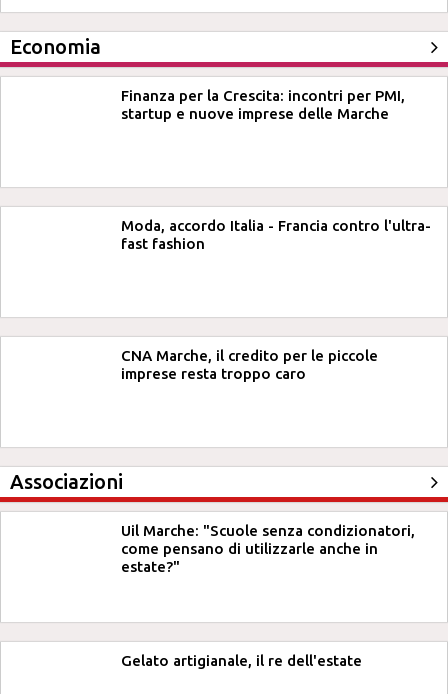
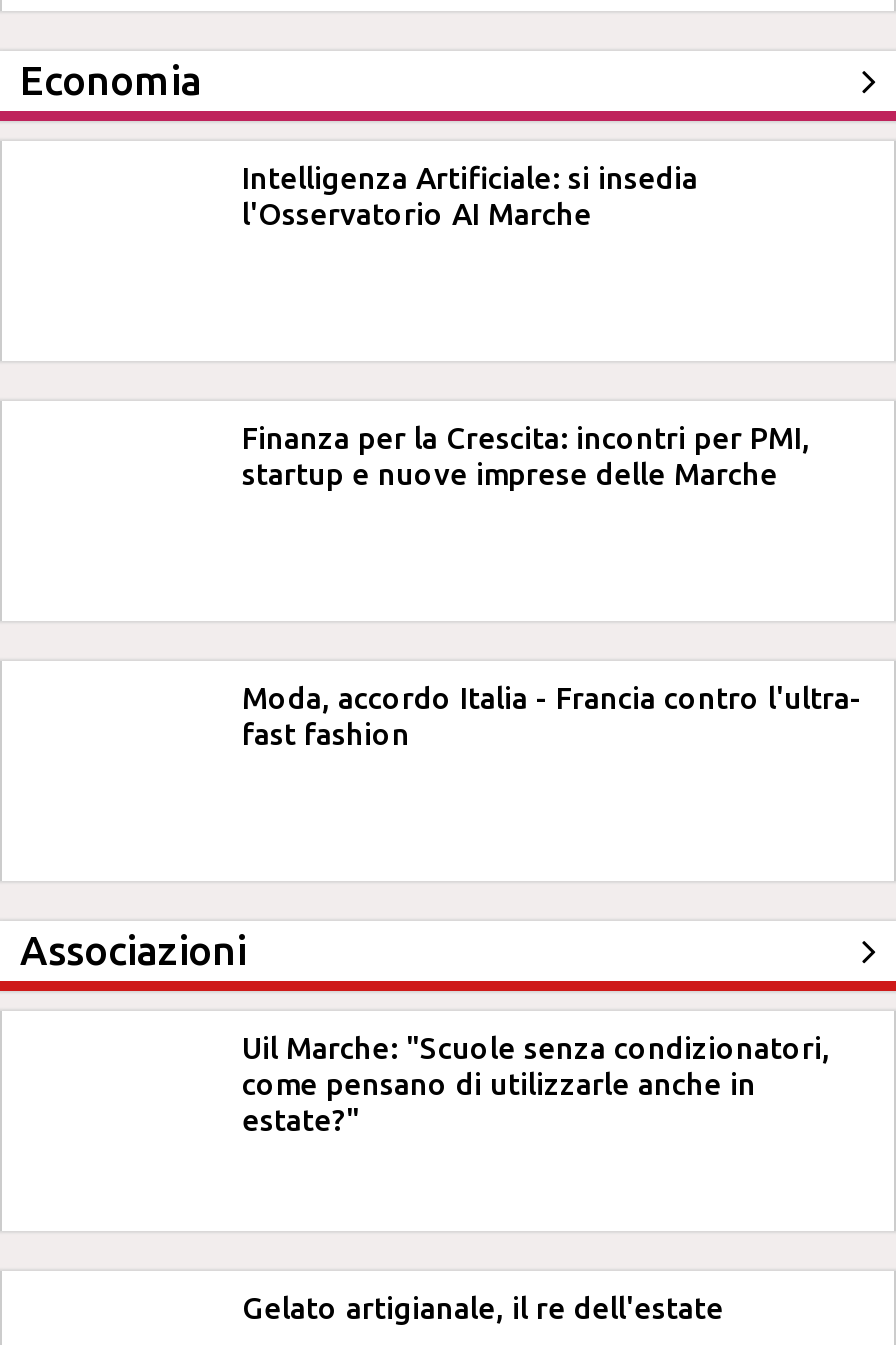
+ Intelligenza Artificiale: si insedia
+ l'Osservatorio AI Marche

moved down: Finanza per la Crescita: incontri per PMI, | startup e nuove imprese delle Marche | Moda, accordo Italia - Francia contro l'ultra- | fast fashion

- CNA Marche, il credito per le piccole
- imprese resta troppo caro
